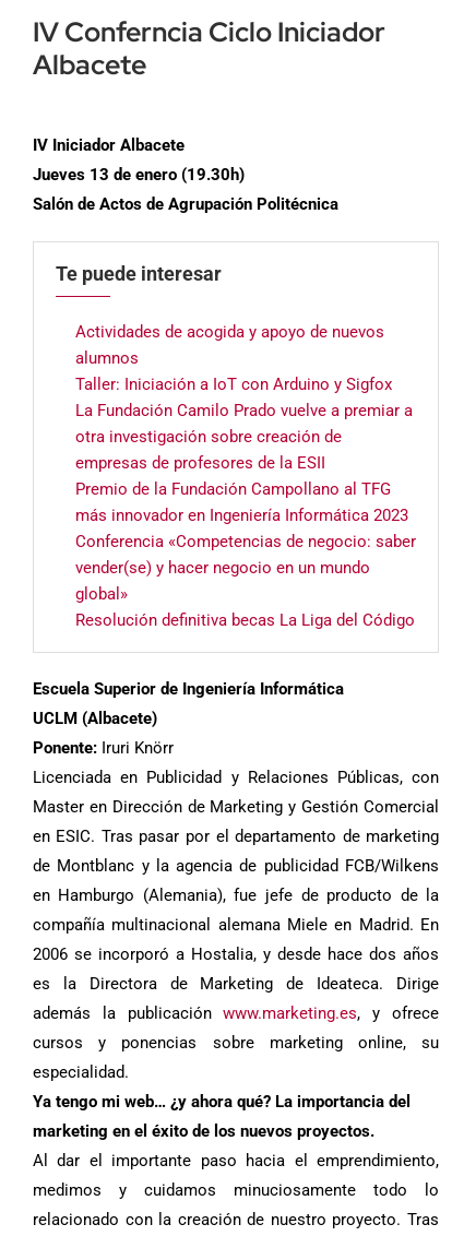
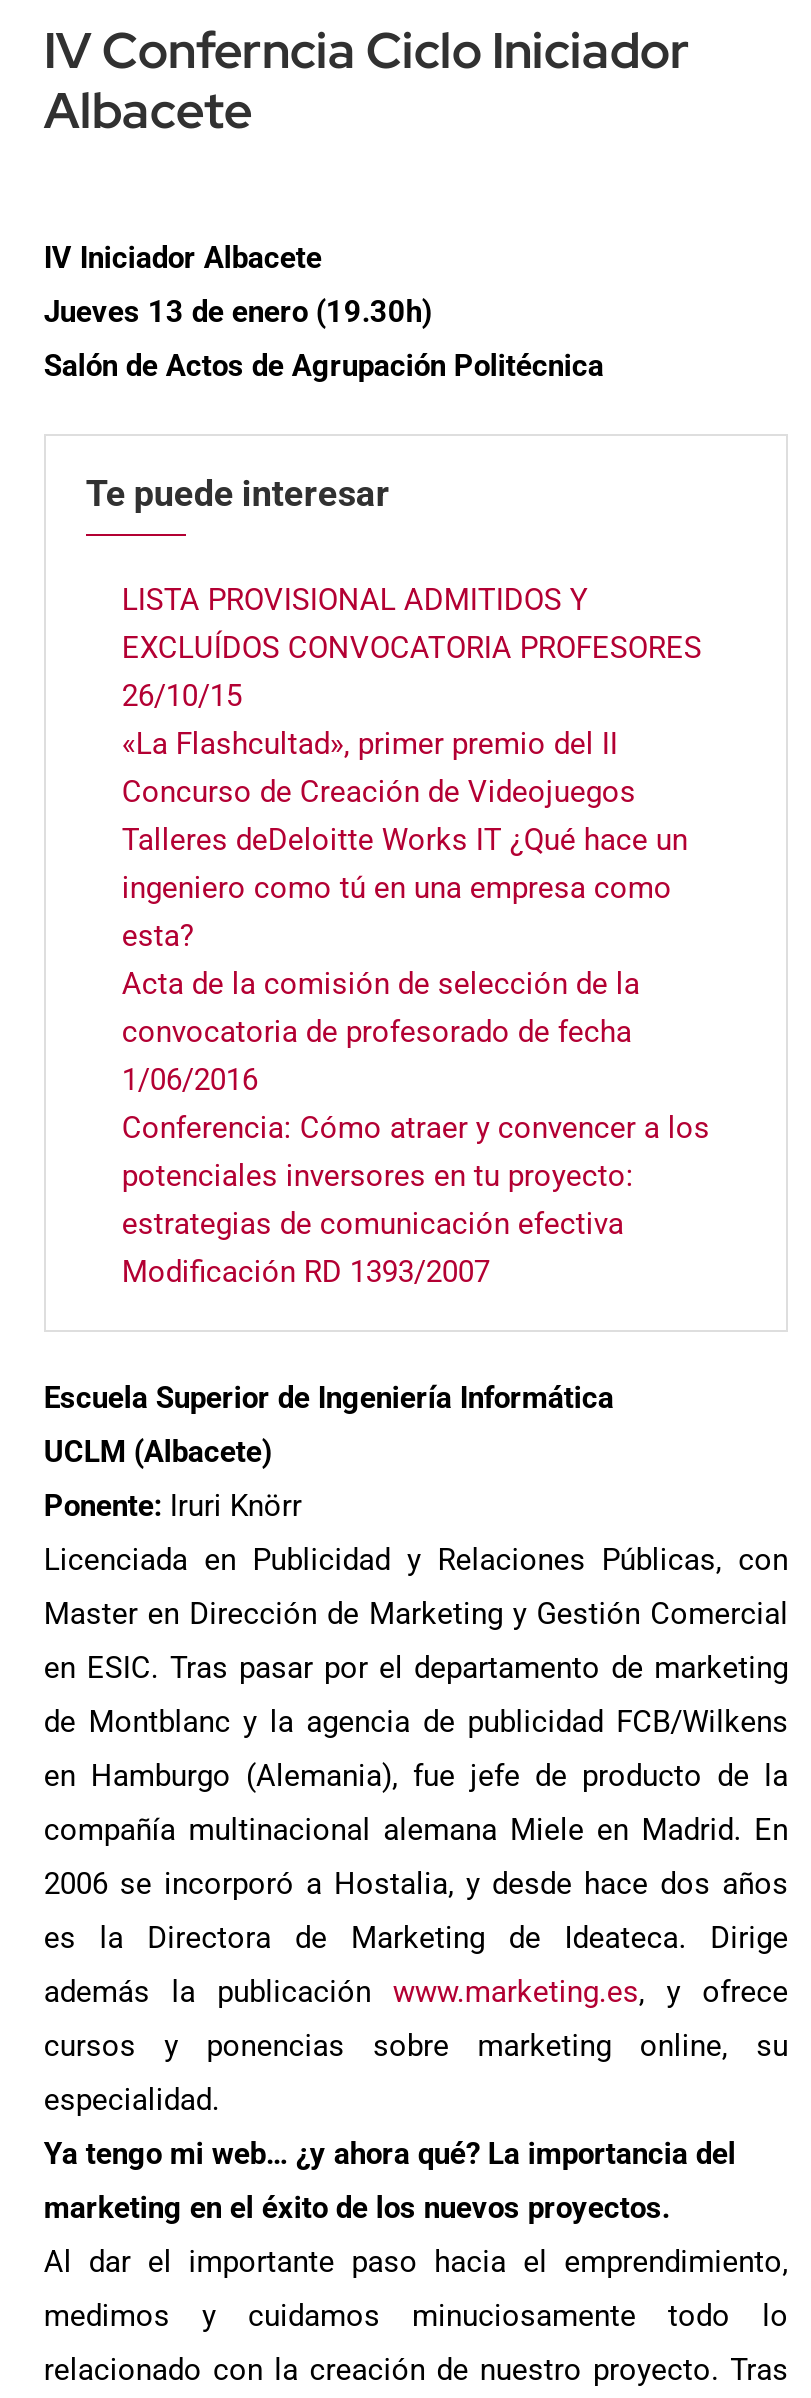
- Actividades de acogida y apoyo de nuevos
- alumnos
- Taller: Iniciación a IoT con Arduino y Sigfox
- La Fundación Camilo Prado vuelve a premiar a
- otra investigación sobre creación de
- empresas de profesores de la ESII
- Premio de la Fundación Campollano al TFG
- más innovador en Ingeniería Informática 2023
- Conferencia «Competencias de negocio: saber
- vender(se) y hacer negocio en un mundo
- global»
- Resolución definitiva becas La Liga del Código
+ LISTA PROVISIONAL ADMITIDOS Y
+ EXCLUÍDOS CONVOCATORIA PROFESORES
+ 26/10/15
+ «La Flashcultad», primer premio del II
+ Concurso de Creación de Videojuegos
+ Talleres deDeloitte Works IT ¿Qué hace un
+ ingeniero como tú en una empresa como
+ esta?
+ Acta de la comisión de selección de la
+ convocatoria de profesorado de fecha
+ 1/06/2016
+ Conferencia: Cómo atraer y convencer a los
+ potenciales inversores en tu proyecto:
+ estrategias de comunicación efectiva
+ Modificación RD 1393/2007
